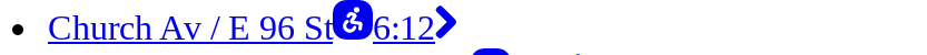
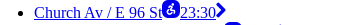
- Church Av / E 96 St 6:12
+ Church Av / E 96 St 23:30
